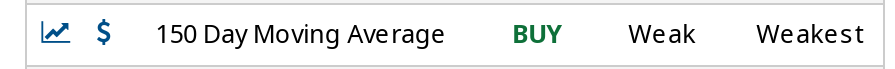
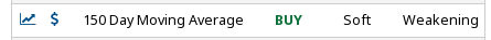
- Weak
- Weakest
+ Soft
+ Weakening
